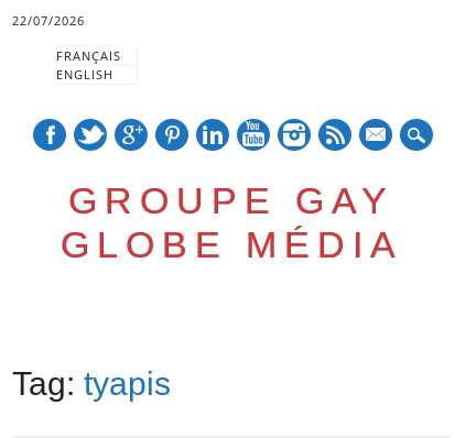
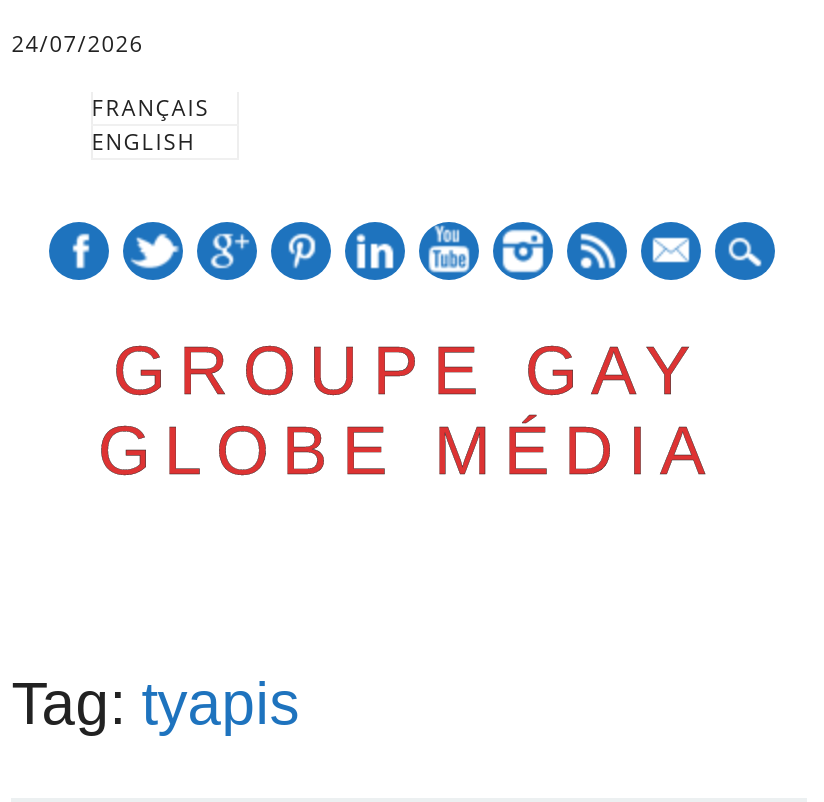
- 22/07/2026
+ 24/07/2026
